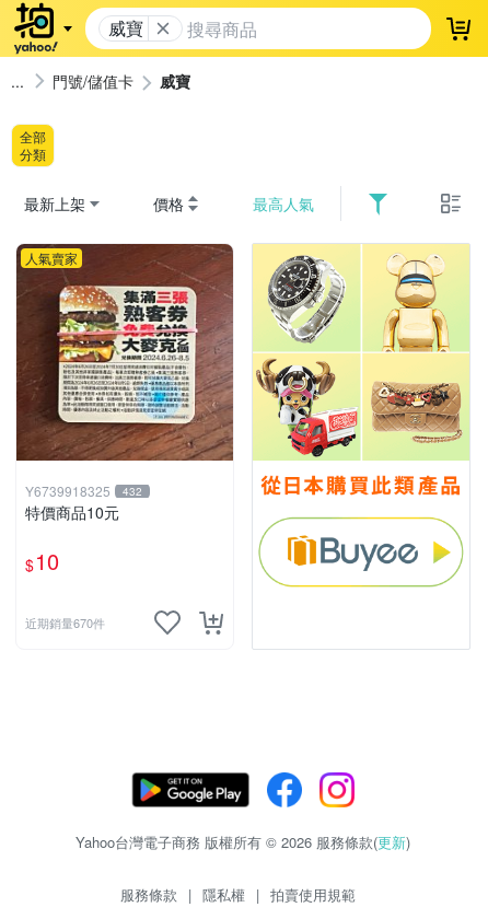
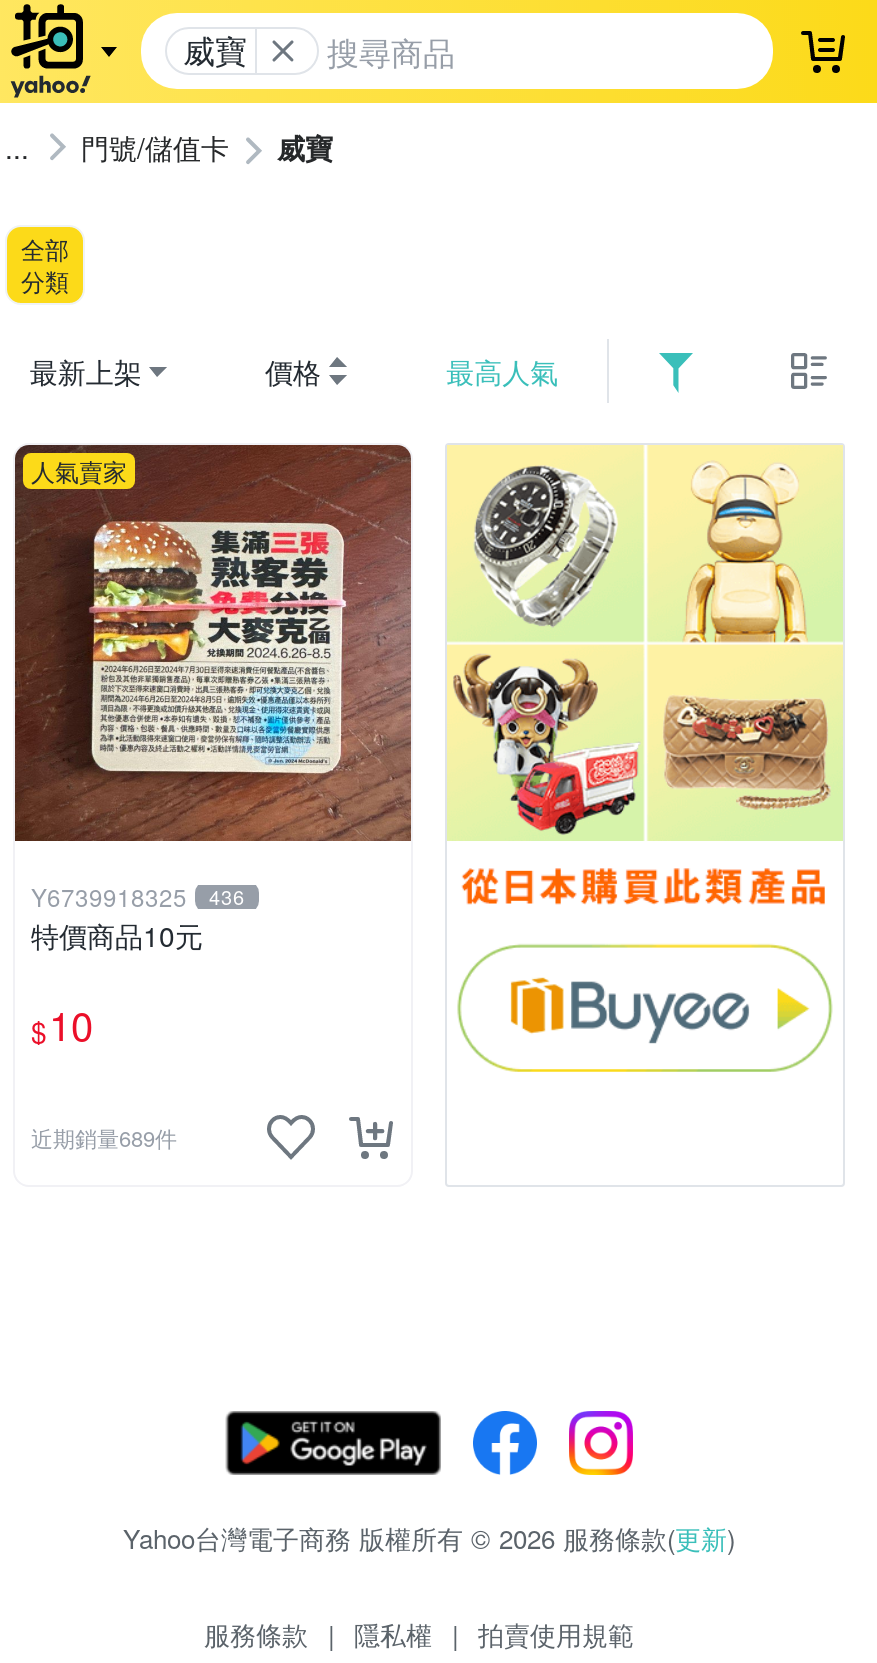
- Y6739918325 432
+ Y6739918325 436

- 近期銷量670件
+ 近期銷量689件
